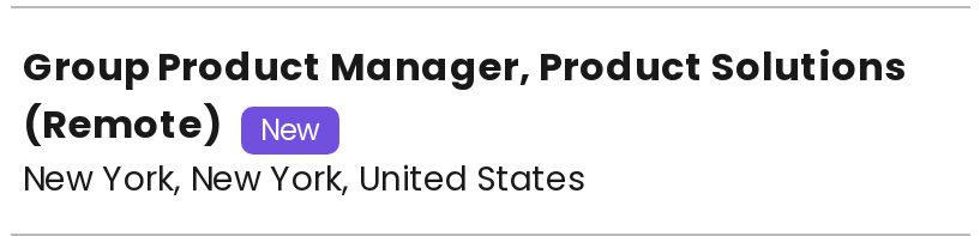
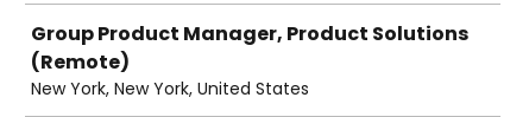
- New
